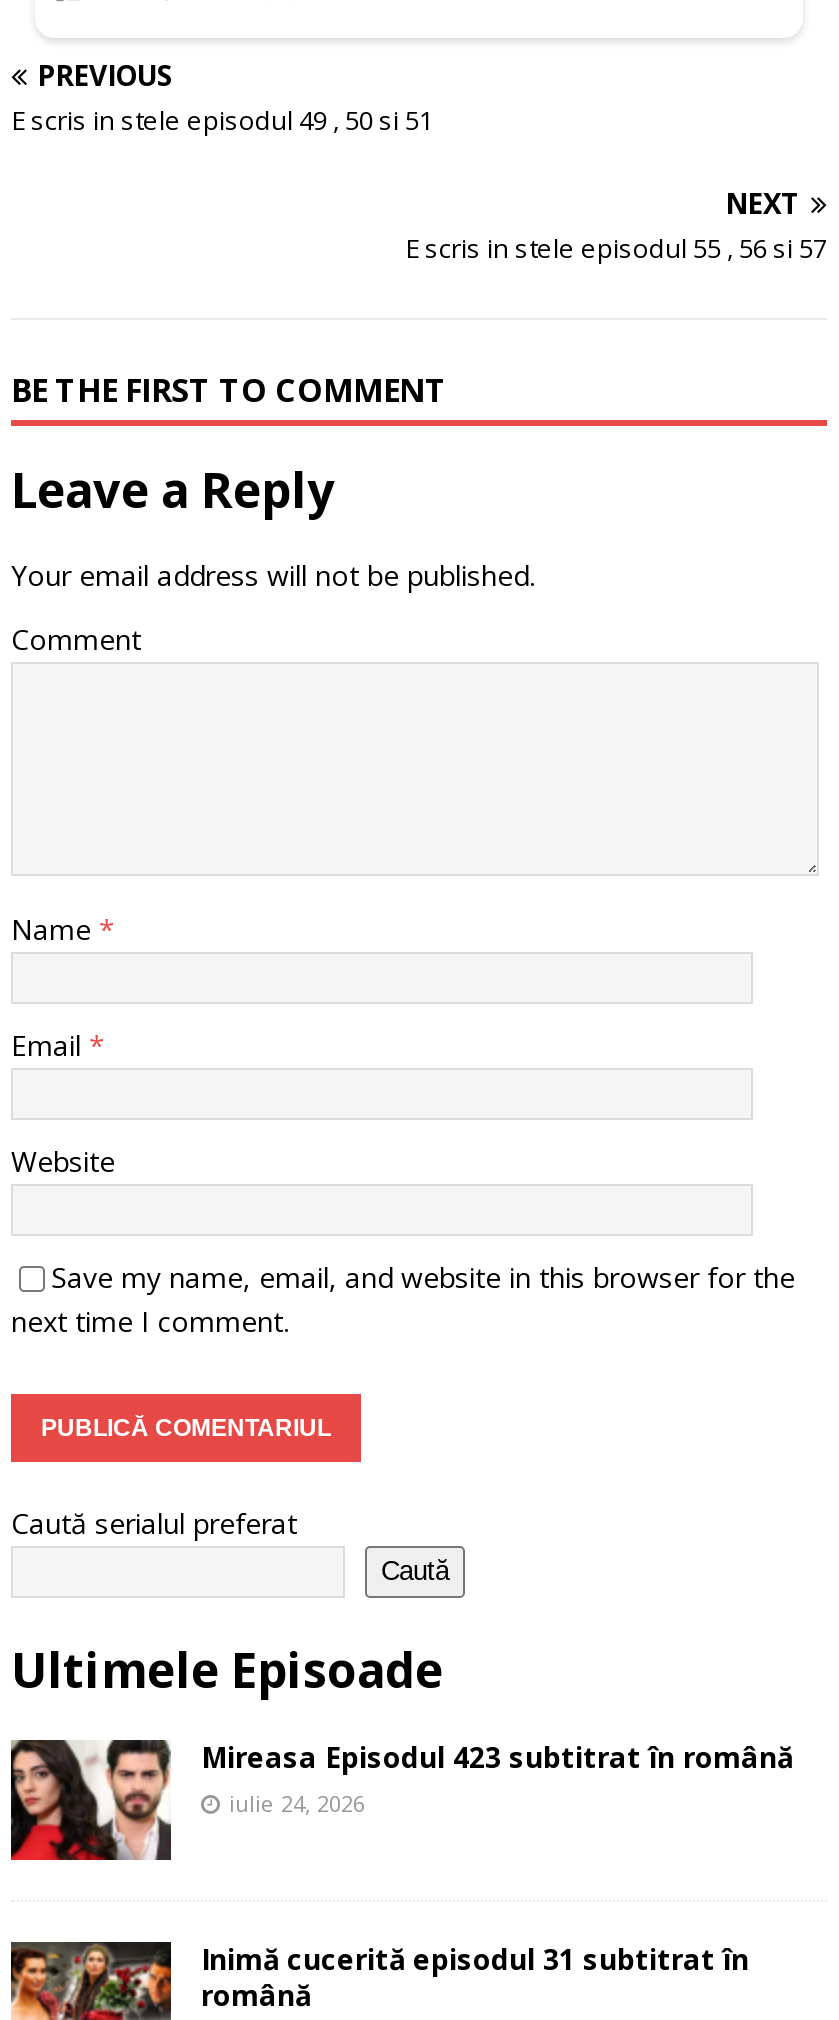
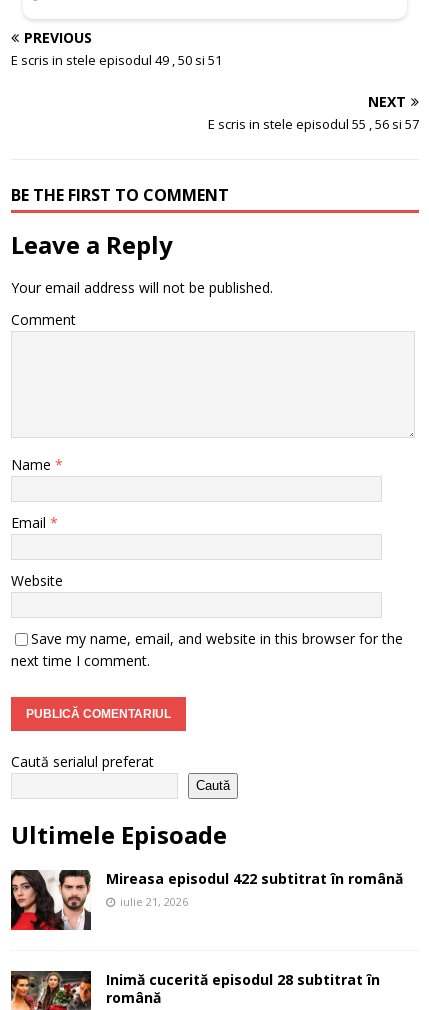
- Mireasa Episodul 423 subtitrat în română
+ Mireasa episodul 422 subtitrat în română

- iulie 24, 2026
+ iulie 21, 2026

- Inimă cucerită episodul 31 subtitrat în
+ Inimă cucerită episodul 28 subtitrat în
